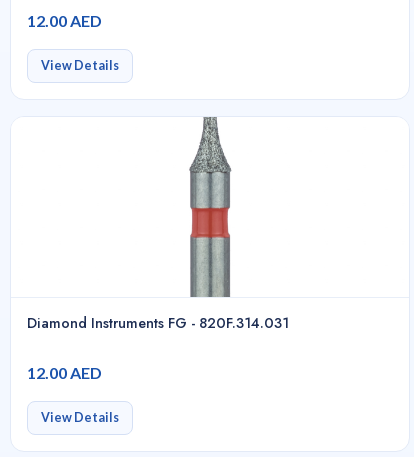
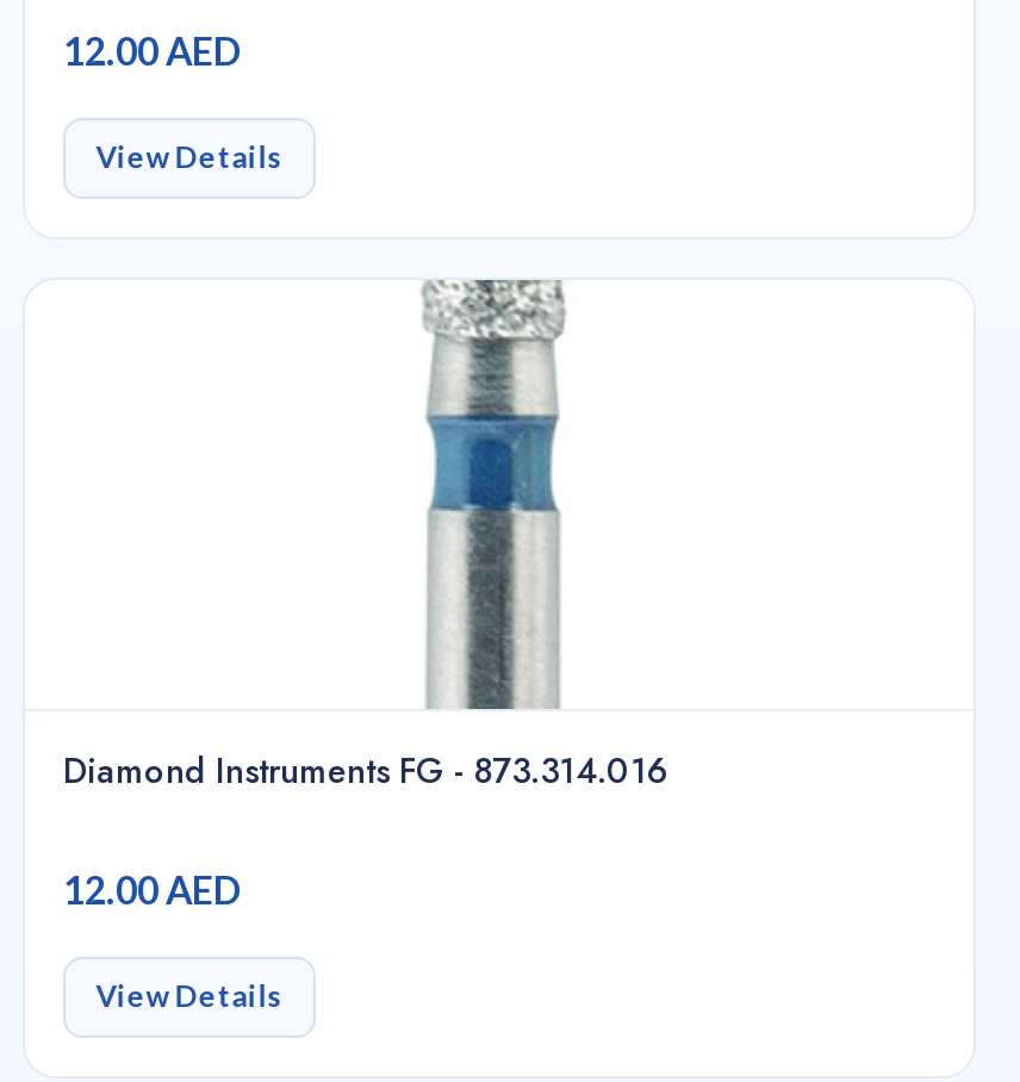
- [image]
- Diamond Instruments FG - 820F.314.031
+ [image]
+ Diamond Instruments FG - 873.314.016
